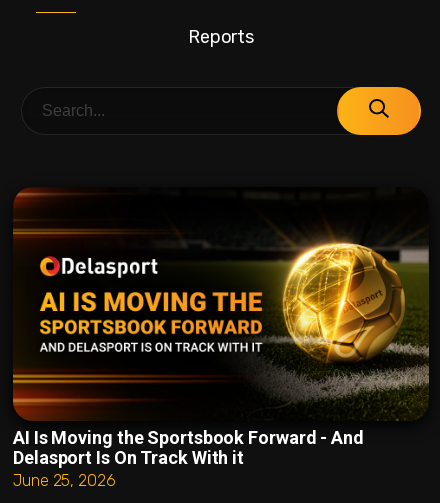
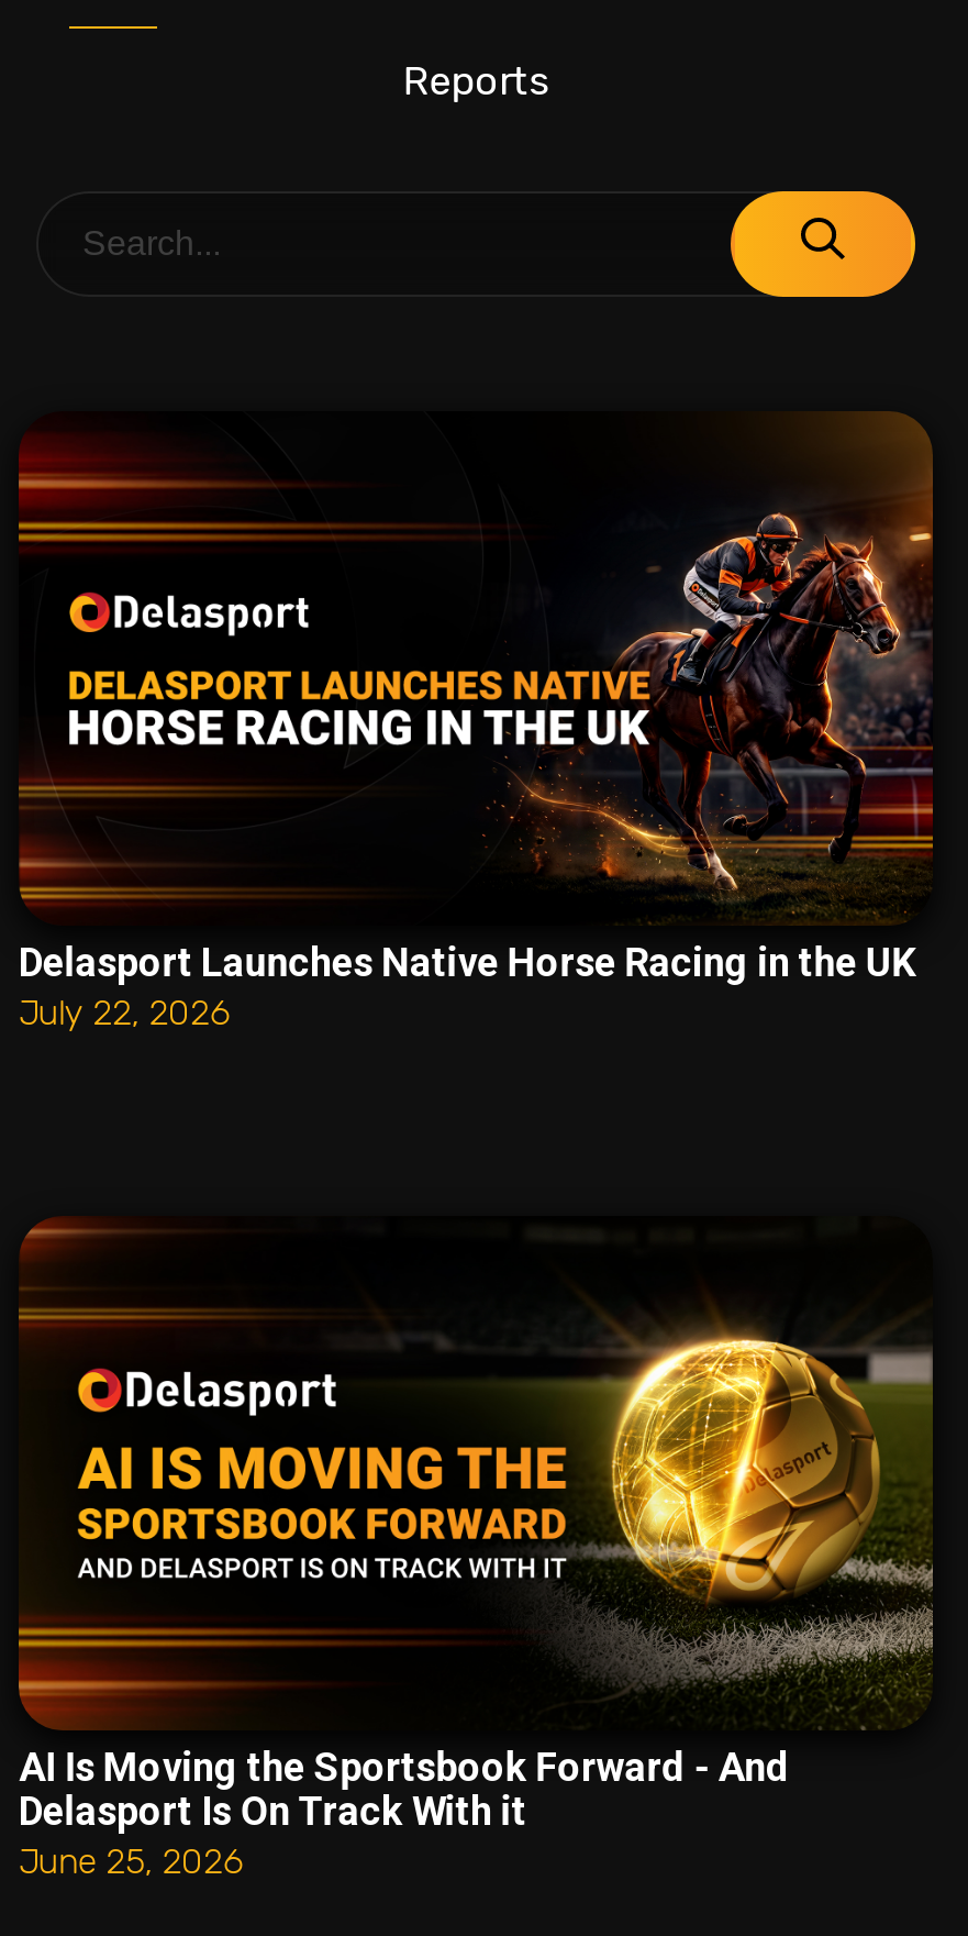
+ [image]
+ Delasport Launches Native Horse Racing in the UK
+ July 22, 2026
